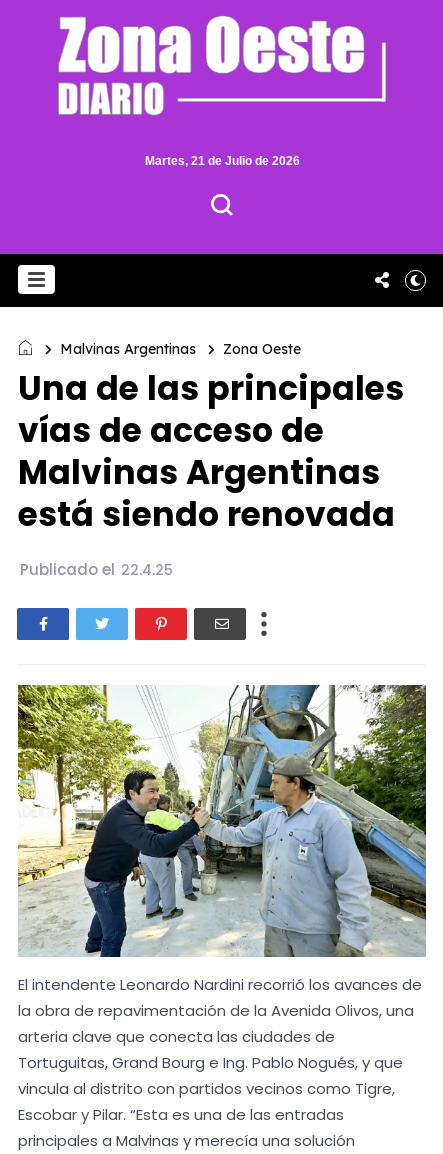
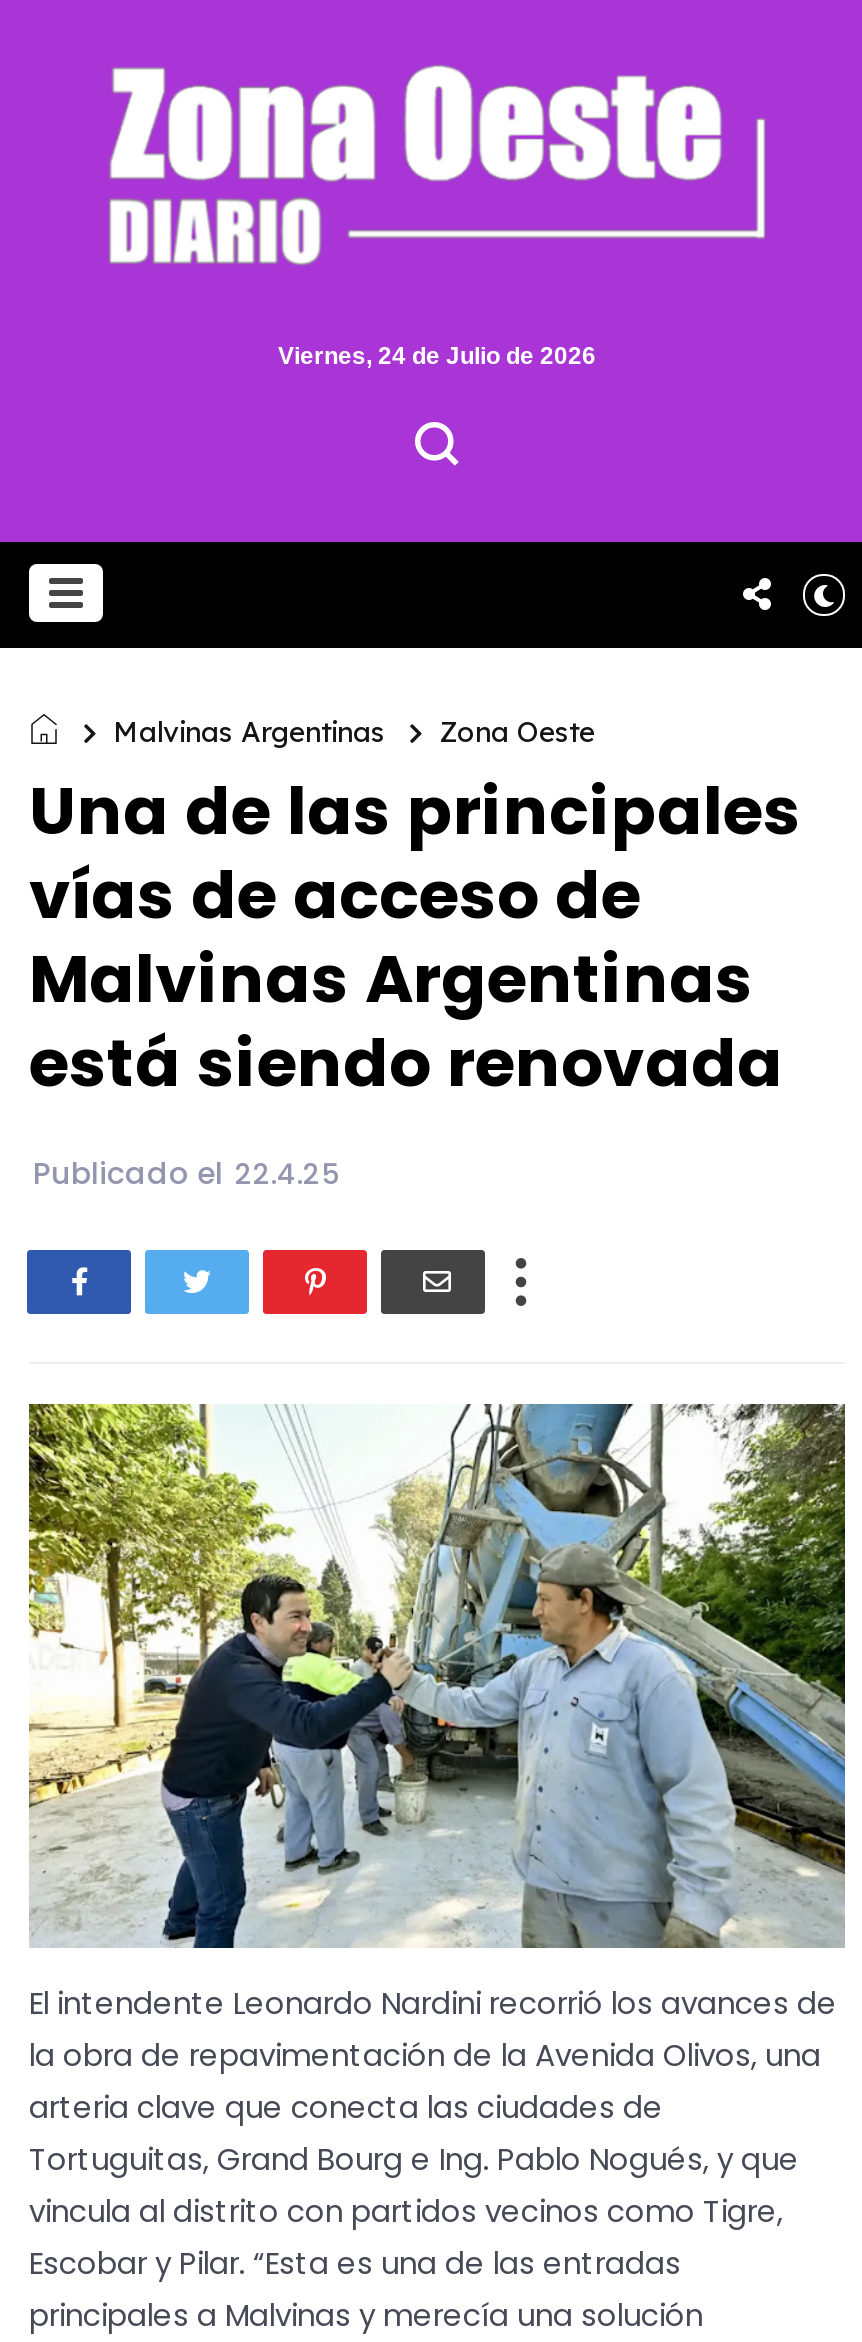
- Martes, 21 de Julio de 2026
+ Viernes, 24 de Julio de 2026
